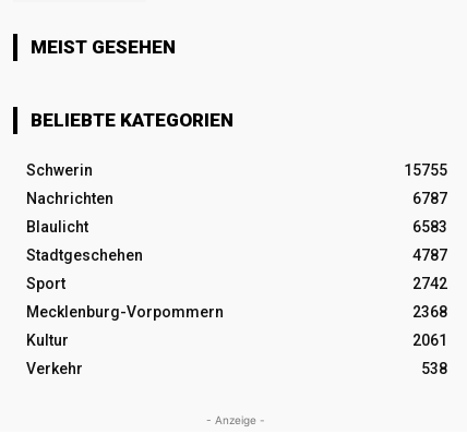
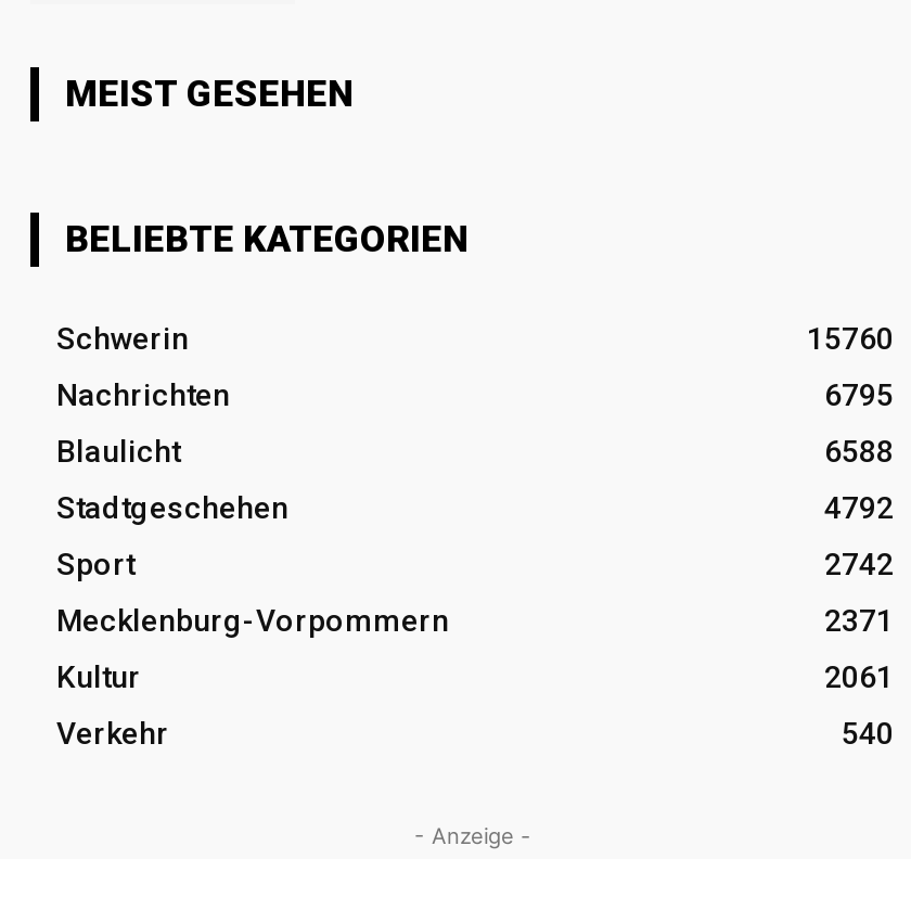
- 15755
+ 15760

- 6787
+ 6795

- 6583
+ 6588

- 4787
+ 4792

- 2368
+ 2371

- 538
+ 540
